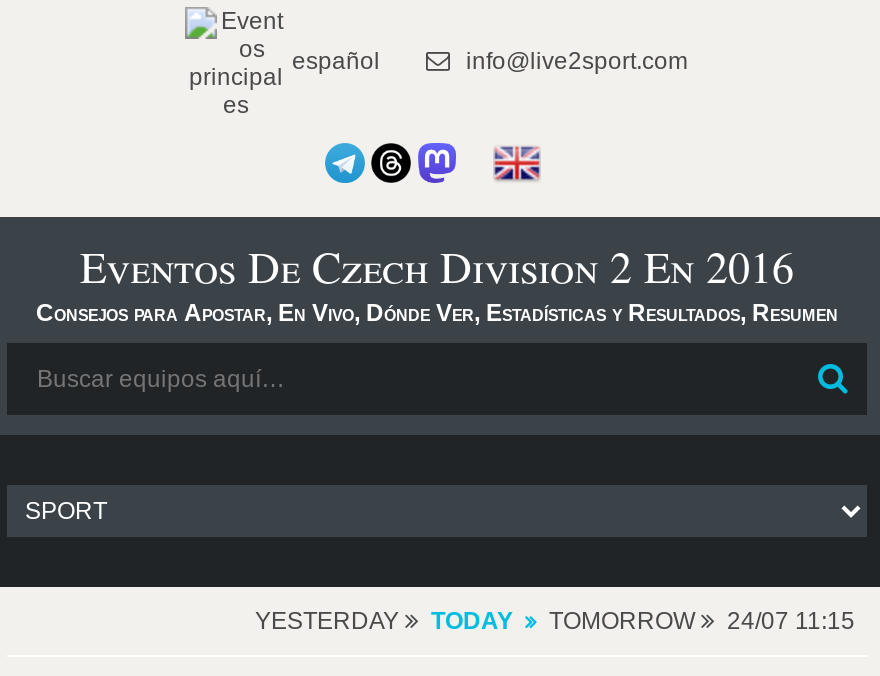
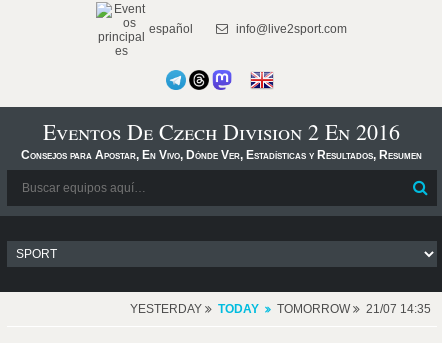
- YESTERDAY TODAY TOMORROW 24/07 11:15
+ YESTERDAY TODAY TOMORROW 21/07 14:35
